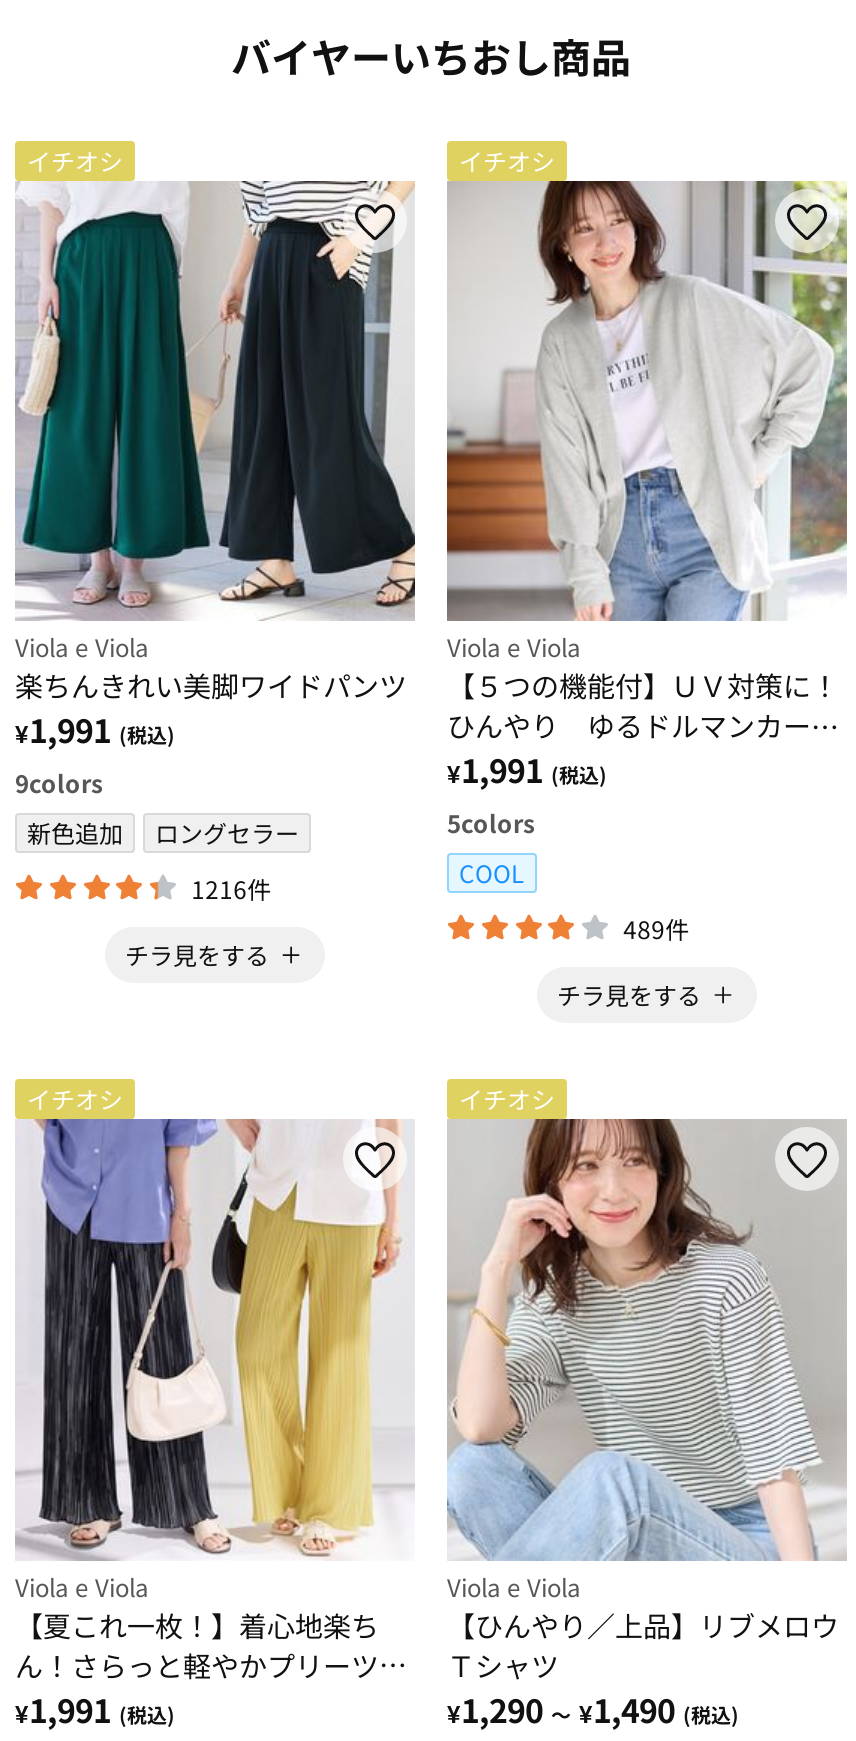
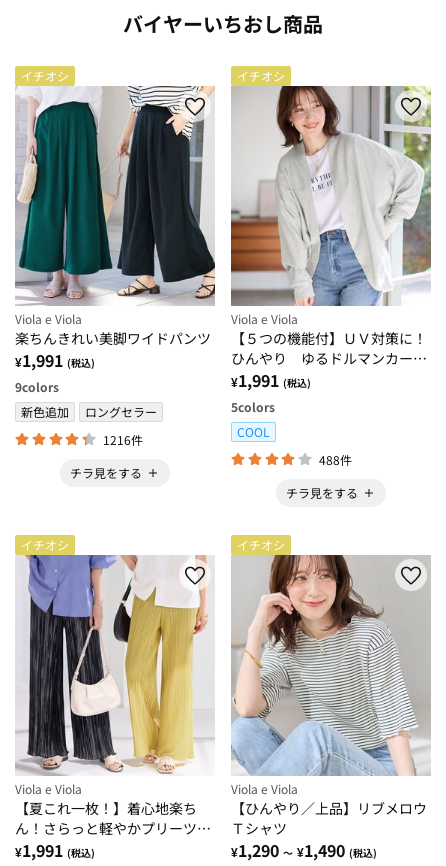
- 489件
+ 488件
